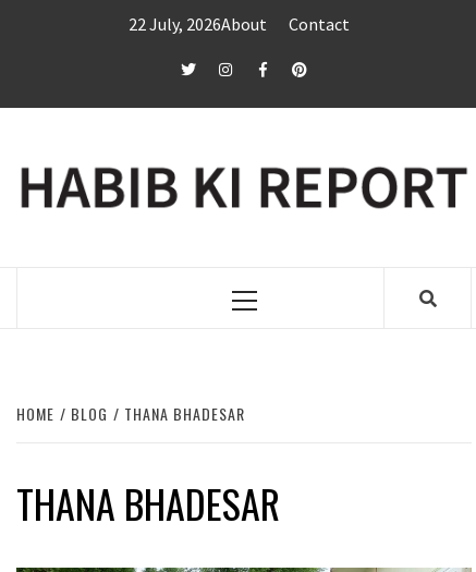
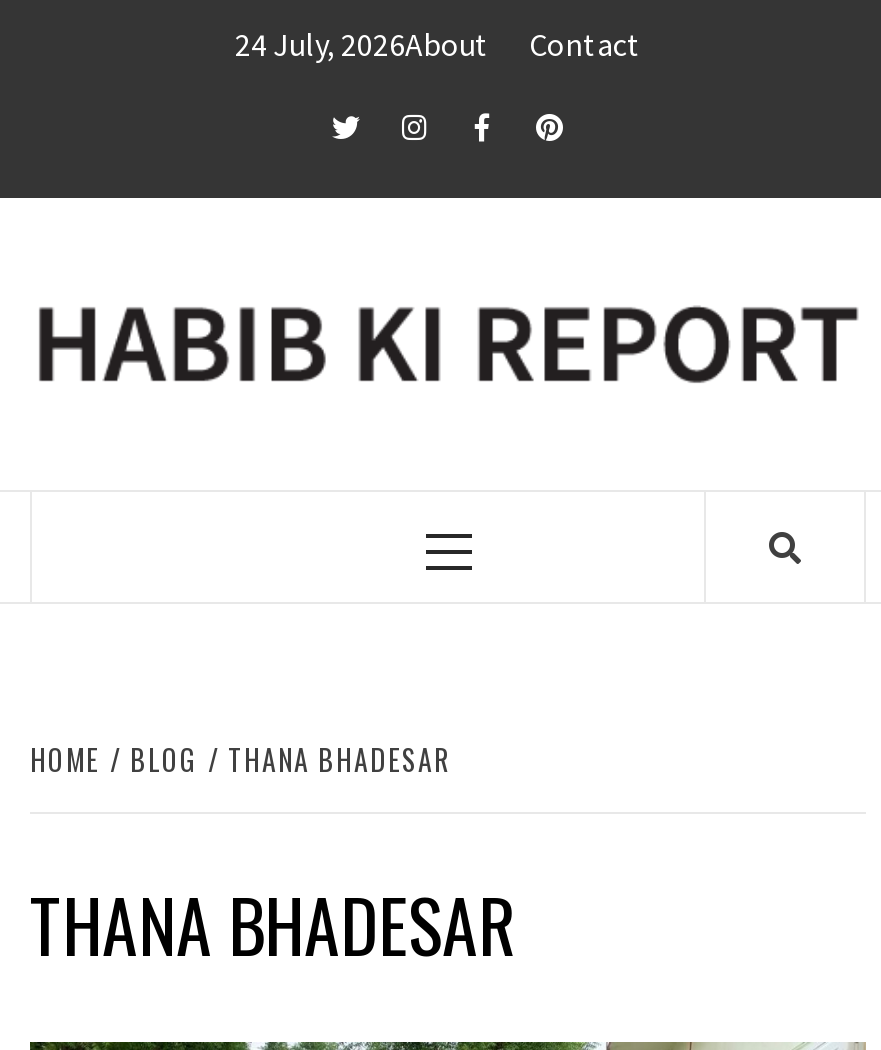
- 22 July, 2026About Contact
+ 24 July, 2026About Contact
